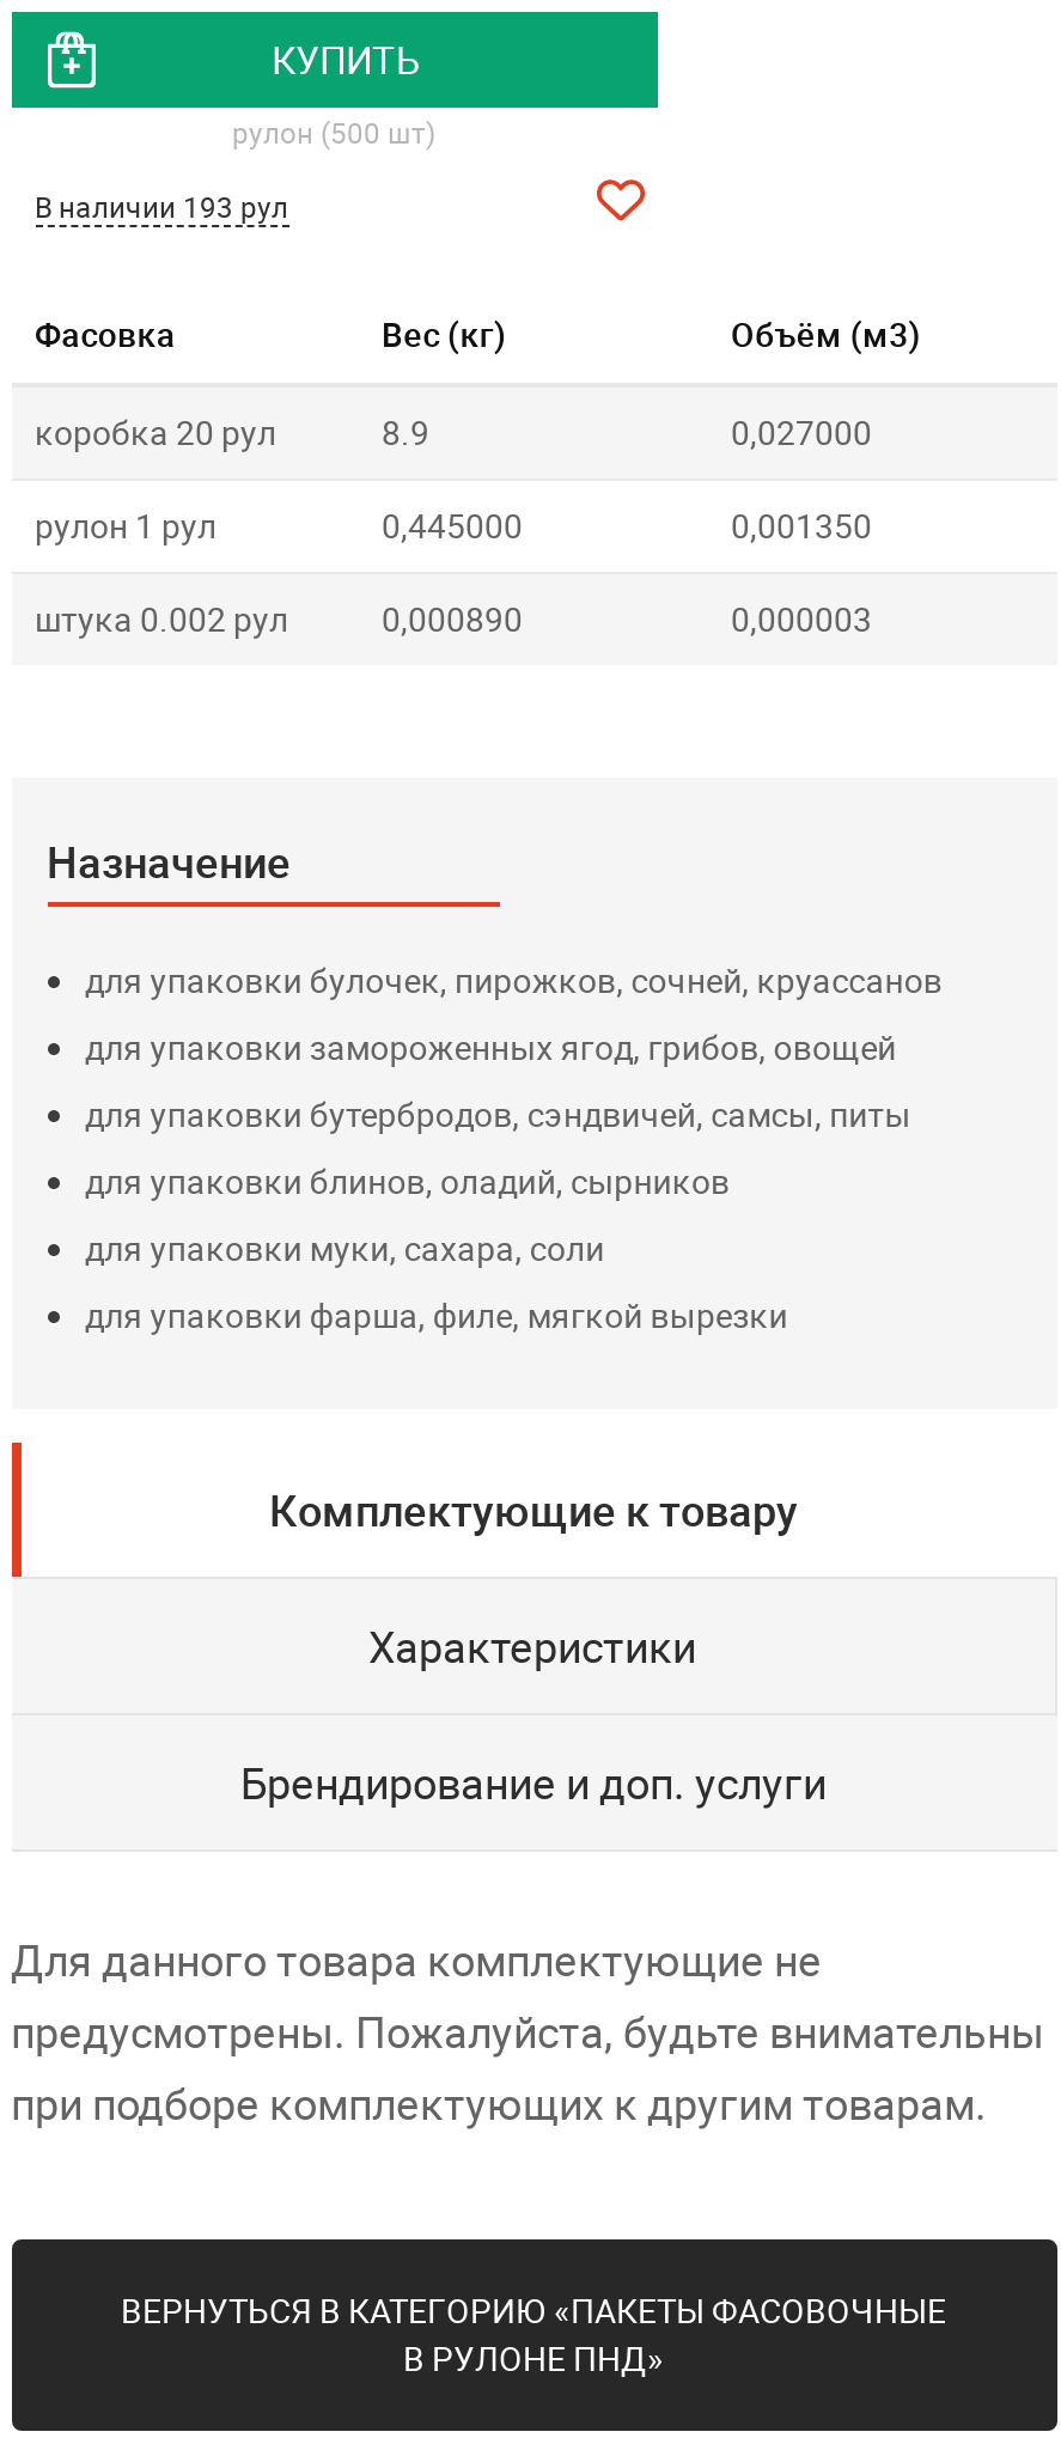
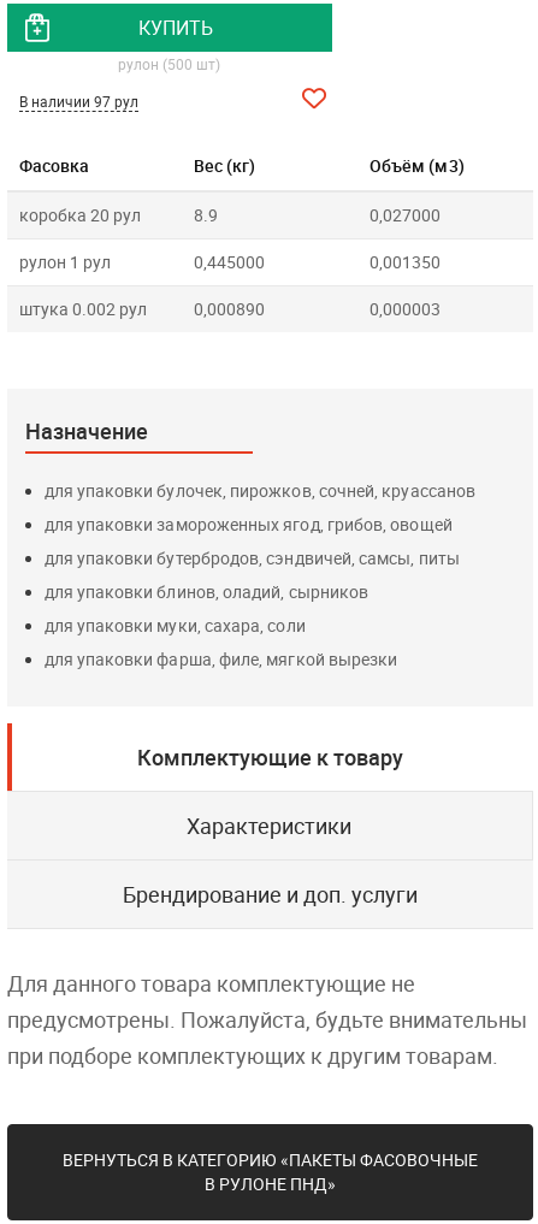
- В наличии 193 рул
+ В наличии 97 рул
